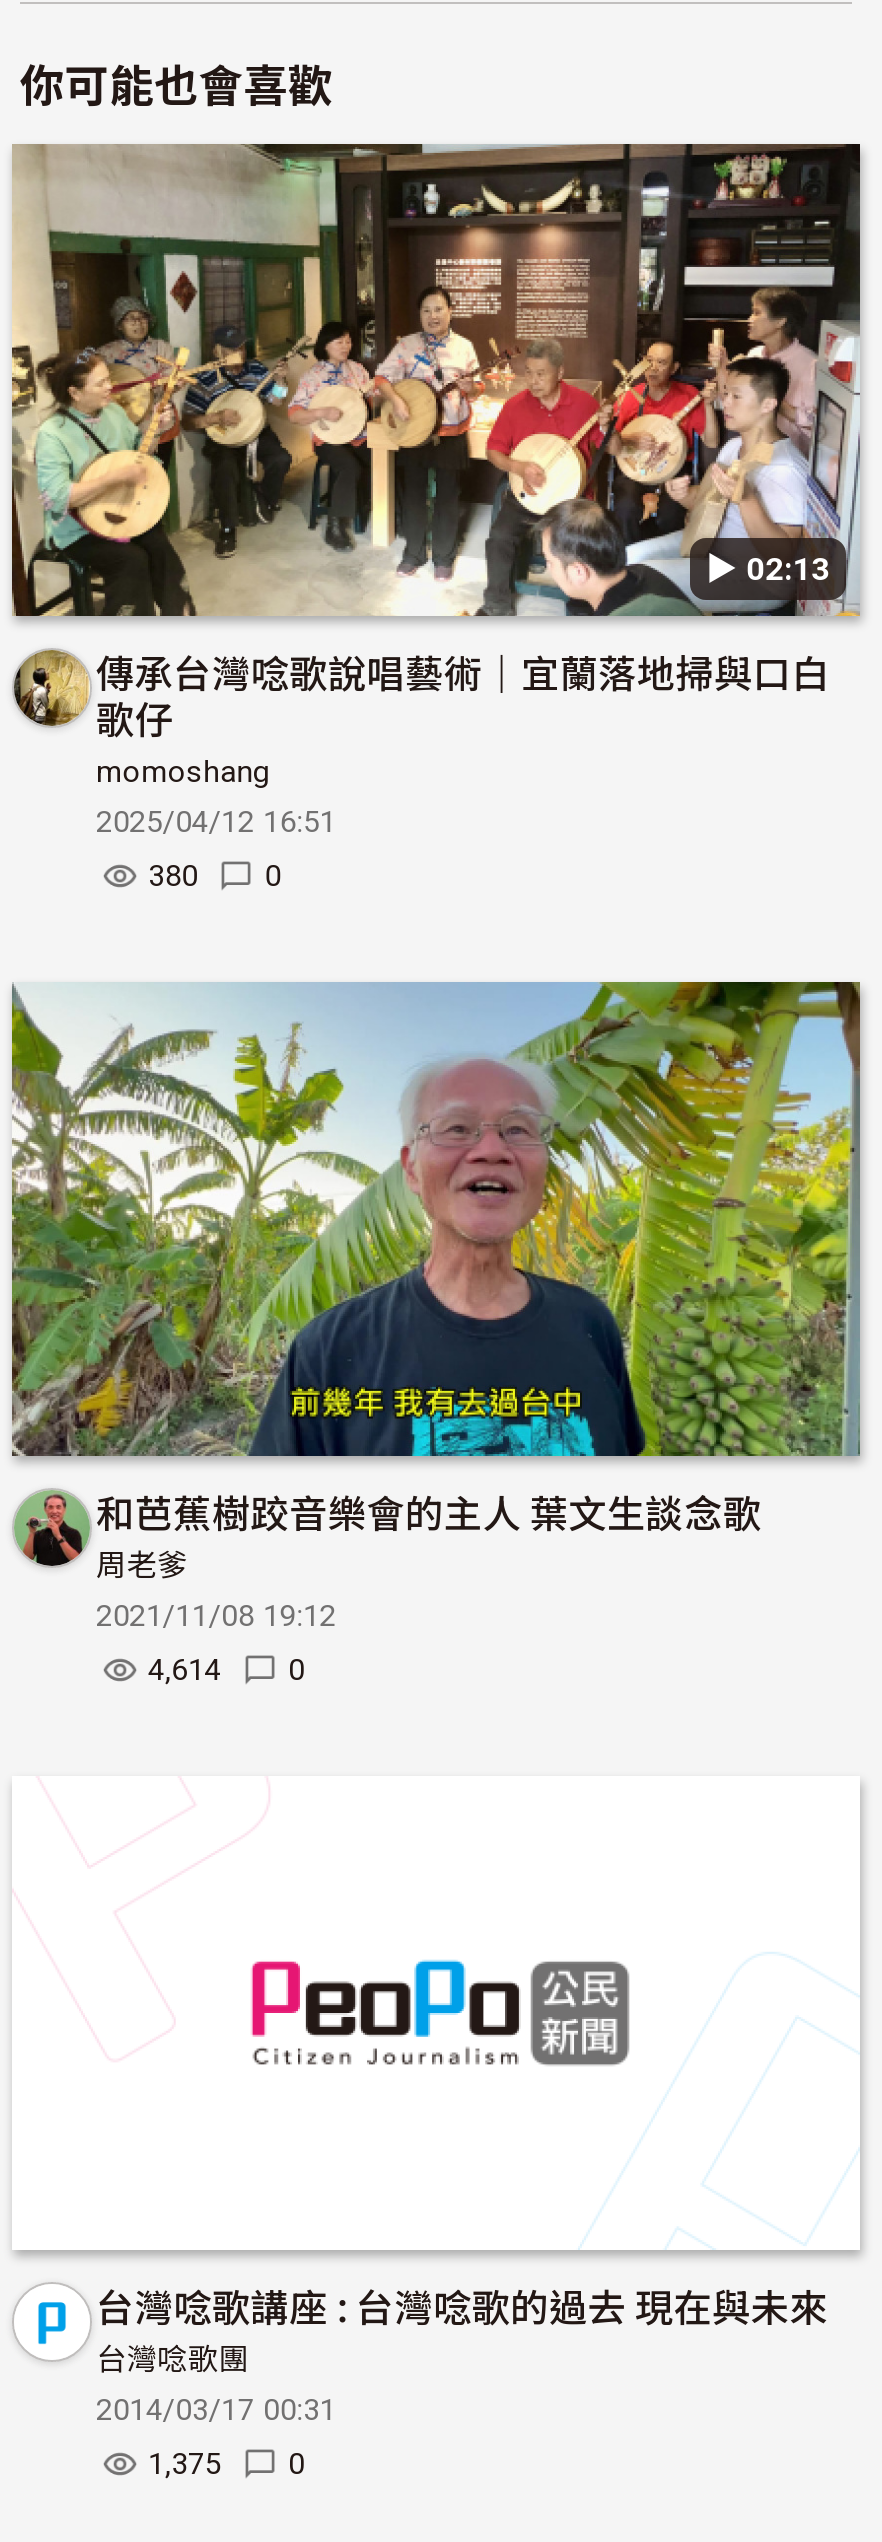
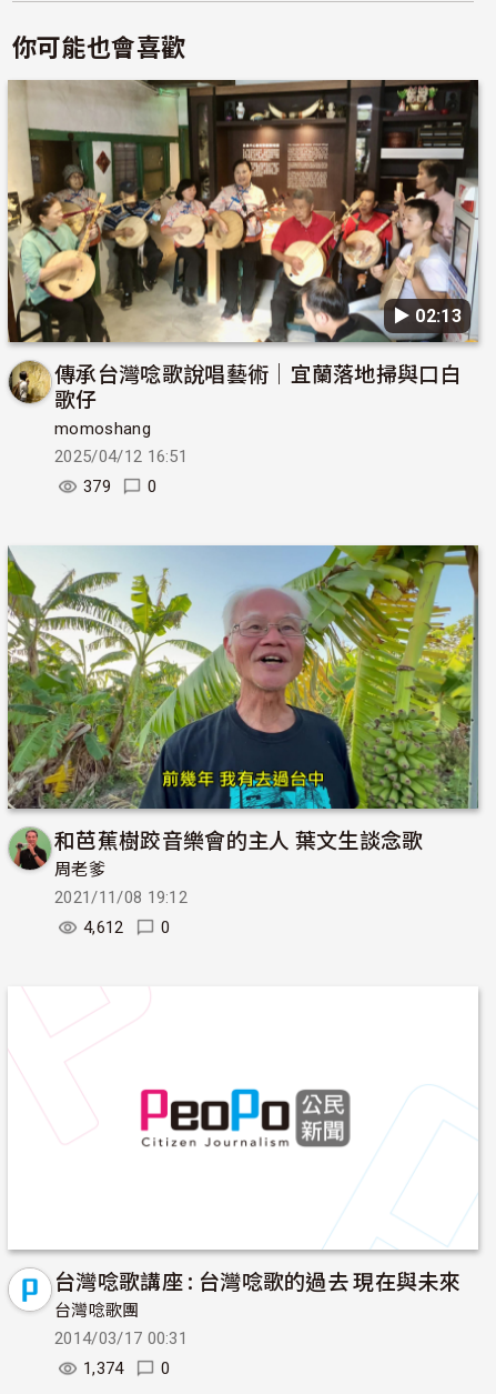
- 380 0
+ 379 0

- 4,614 0
+ 4,612 0

- 1,375 0
+ 1,374 0
